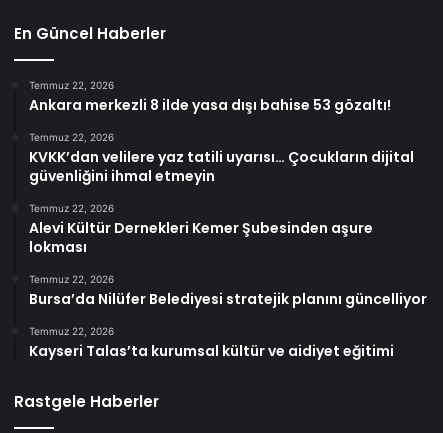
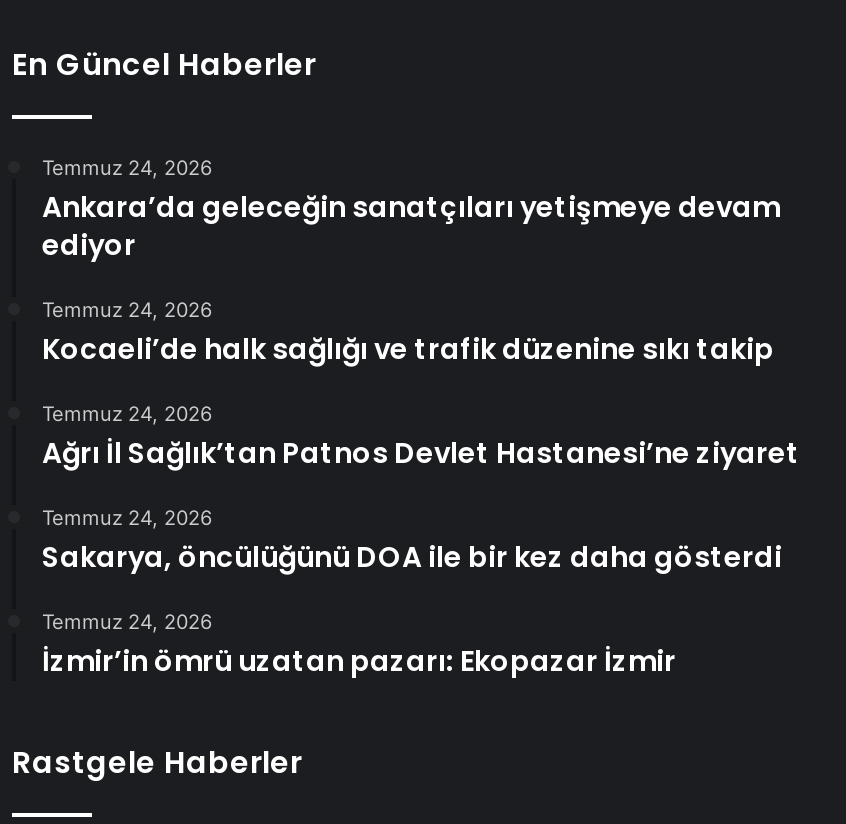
- Temmuz 22, 2026
- Ankara merkezli 8 ilde yasa dışı bahise 53 gözaltı!
+ Temmuz 24, 2026
+ Ankara’da geleceğin sanatçıları yetişmeye devam
+ ediyor

- Temmuz 22, 2026
- KVKK’dan velilere yaz tatili uyarısı… Çocukların dijital
- güvenliğini ihmal etmeyin
+ Temmuz 24, 2026
+ Kocaeli’de halk sağlığı ve trafik düzenine sıkı takip

- Temmuz 22, 2026
- Alevi Kültür Dernekleri Kemer Şubesinden aşure
- lokması
+ Temmuz 24, 2026
+ Ağrı İl Sağlık’tan Patnos Devlet Hastanesi’ne ziyaret

- Temmuz 22, 2026
- Bursa’da Nilüfer Belediyesi stratejik planını güncelliyor
+ Temmuz 24, 2026
+ Sakarya, öncülüğünü DOA ile bir kez daha gösterdi

- Temmuz 22, 2026
- Kayseri Talas’ta kurumsal kültür ve aidiyet eğitimi
+ Temmuz 24, 2026
+ İzmir’in ömrü uzatan pazarı: Ekopazar İzmir
